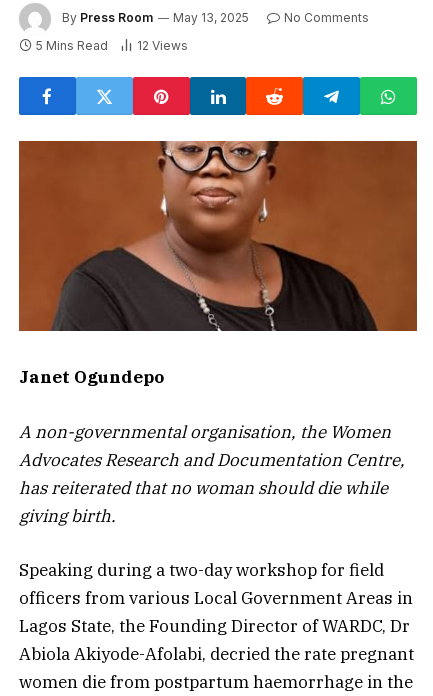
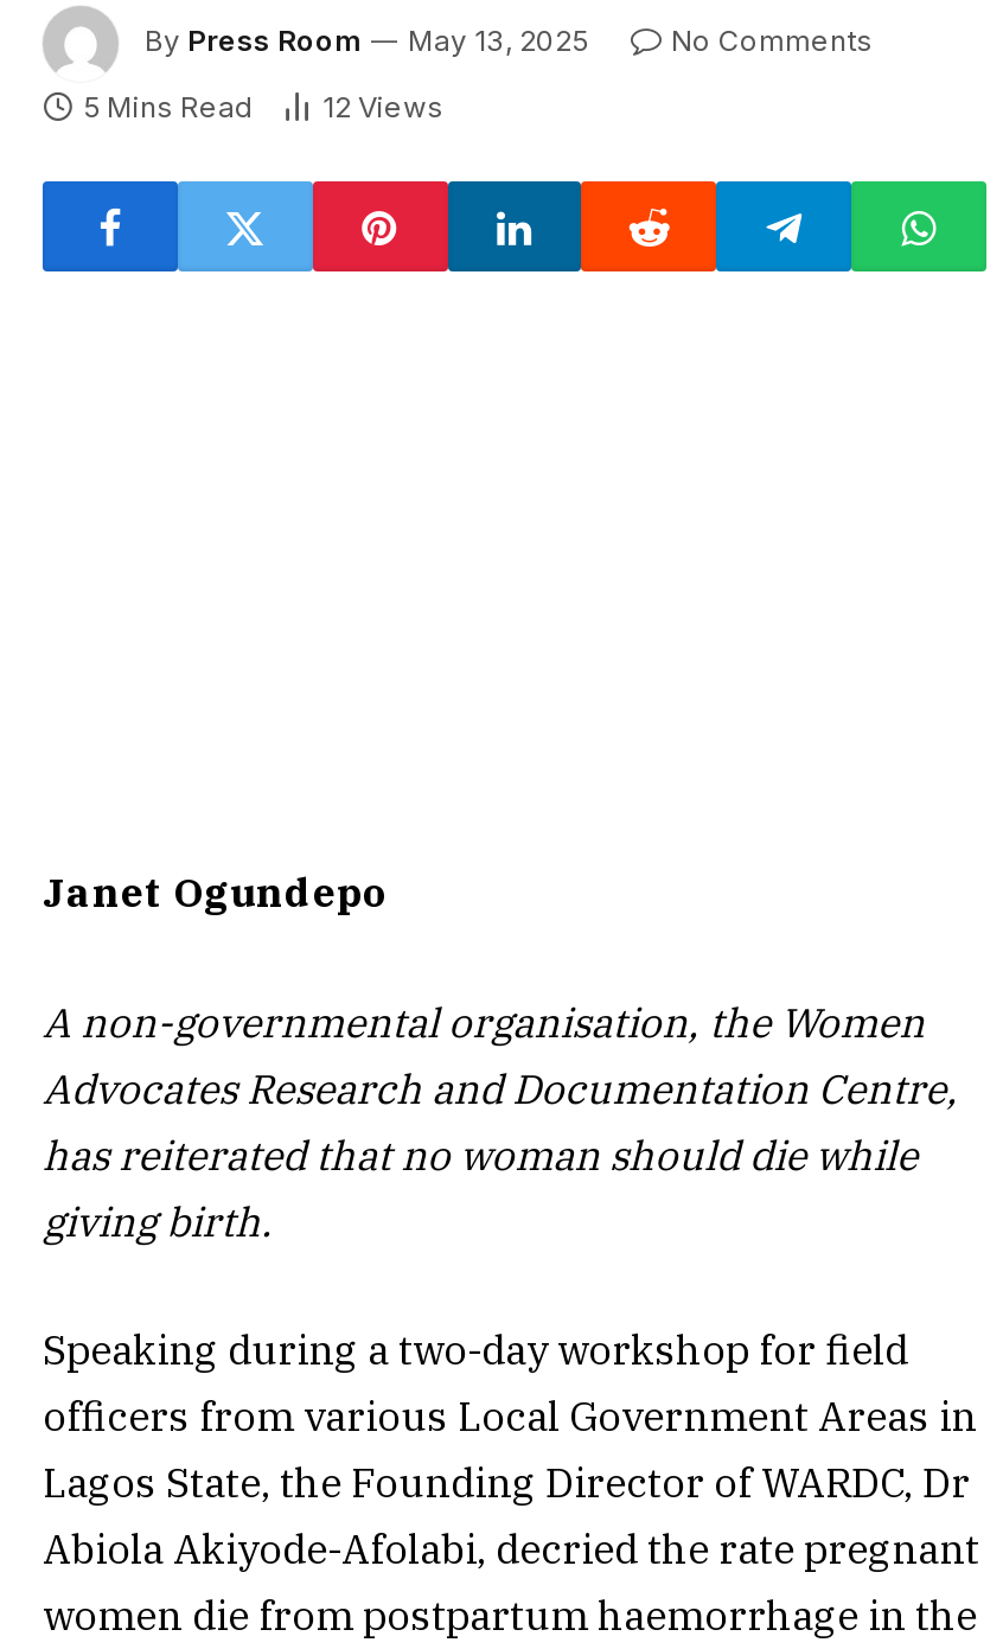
- [image]
